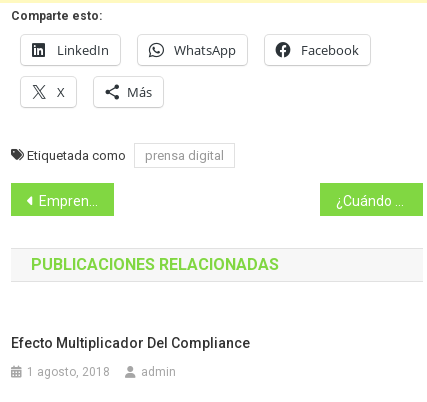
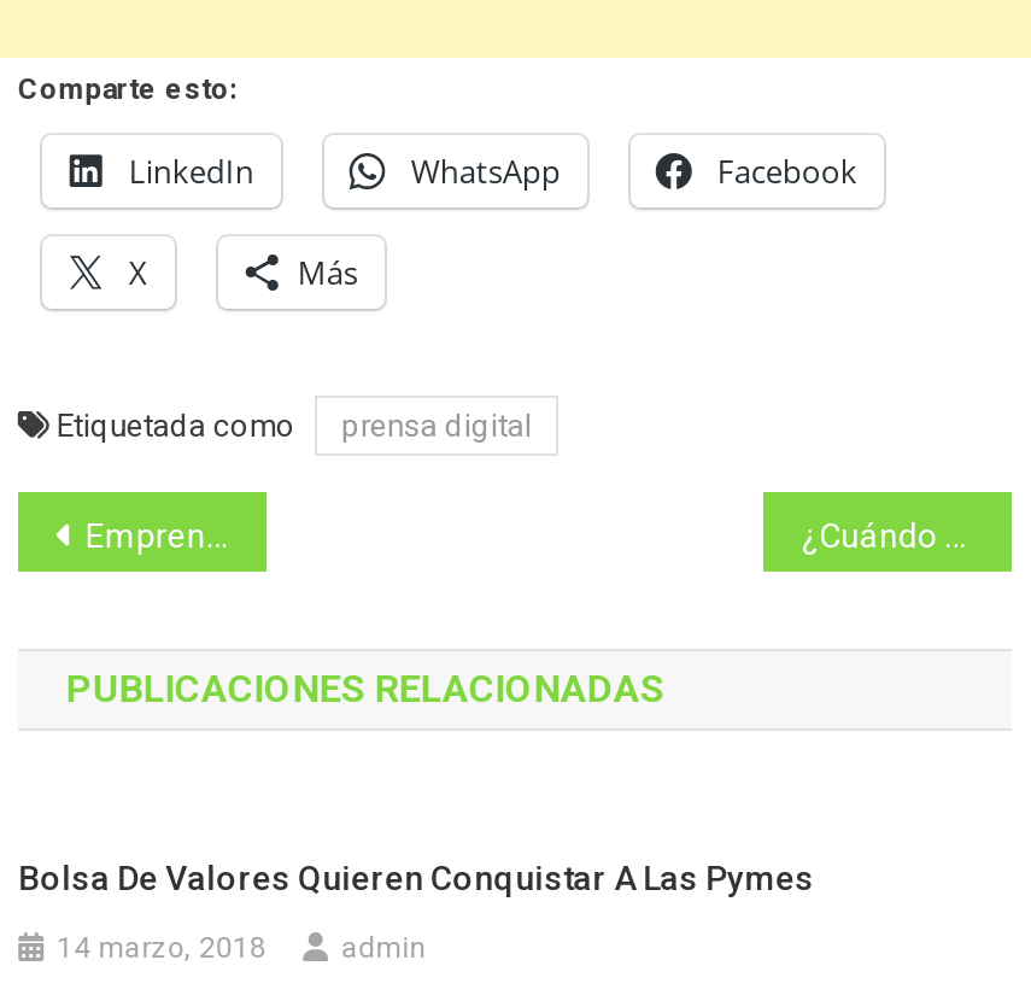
- Efecto Multiplicador Del Compliance
+ Bolsa De Valores Quieren Conquistar A Las Pymes

- 1 agosto, 2018
+ 14 marzo, 2018
